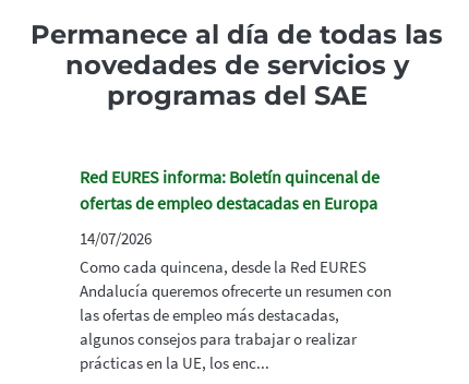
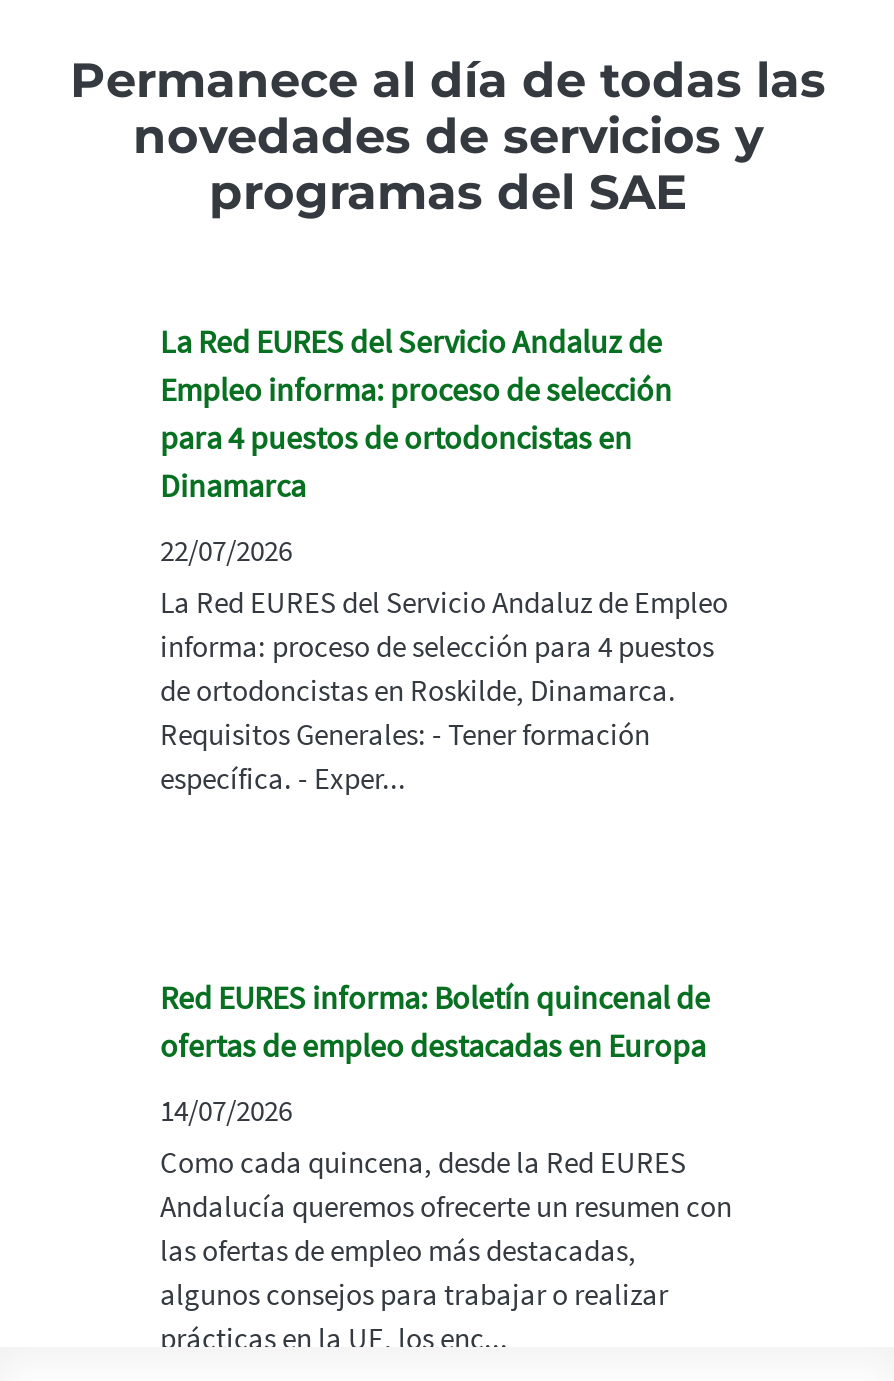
+ La Red EURES del Servicio Andaluz de
+ Empleo informa: proceso de selección
+ para 4 puestos de ortodoncistas en
+ Dinamarca
+ 22/07/2026
+ La Red EURES del Servicio Andaluz de Empleo
+ informa: proceso de selección para 4 puestos
+ de ortodoncistas en Roskilde, Dinamarca.
+ Requisitos Generales: - Tener formación
+ específica. - Exper...
